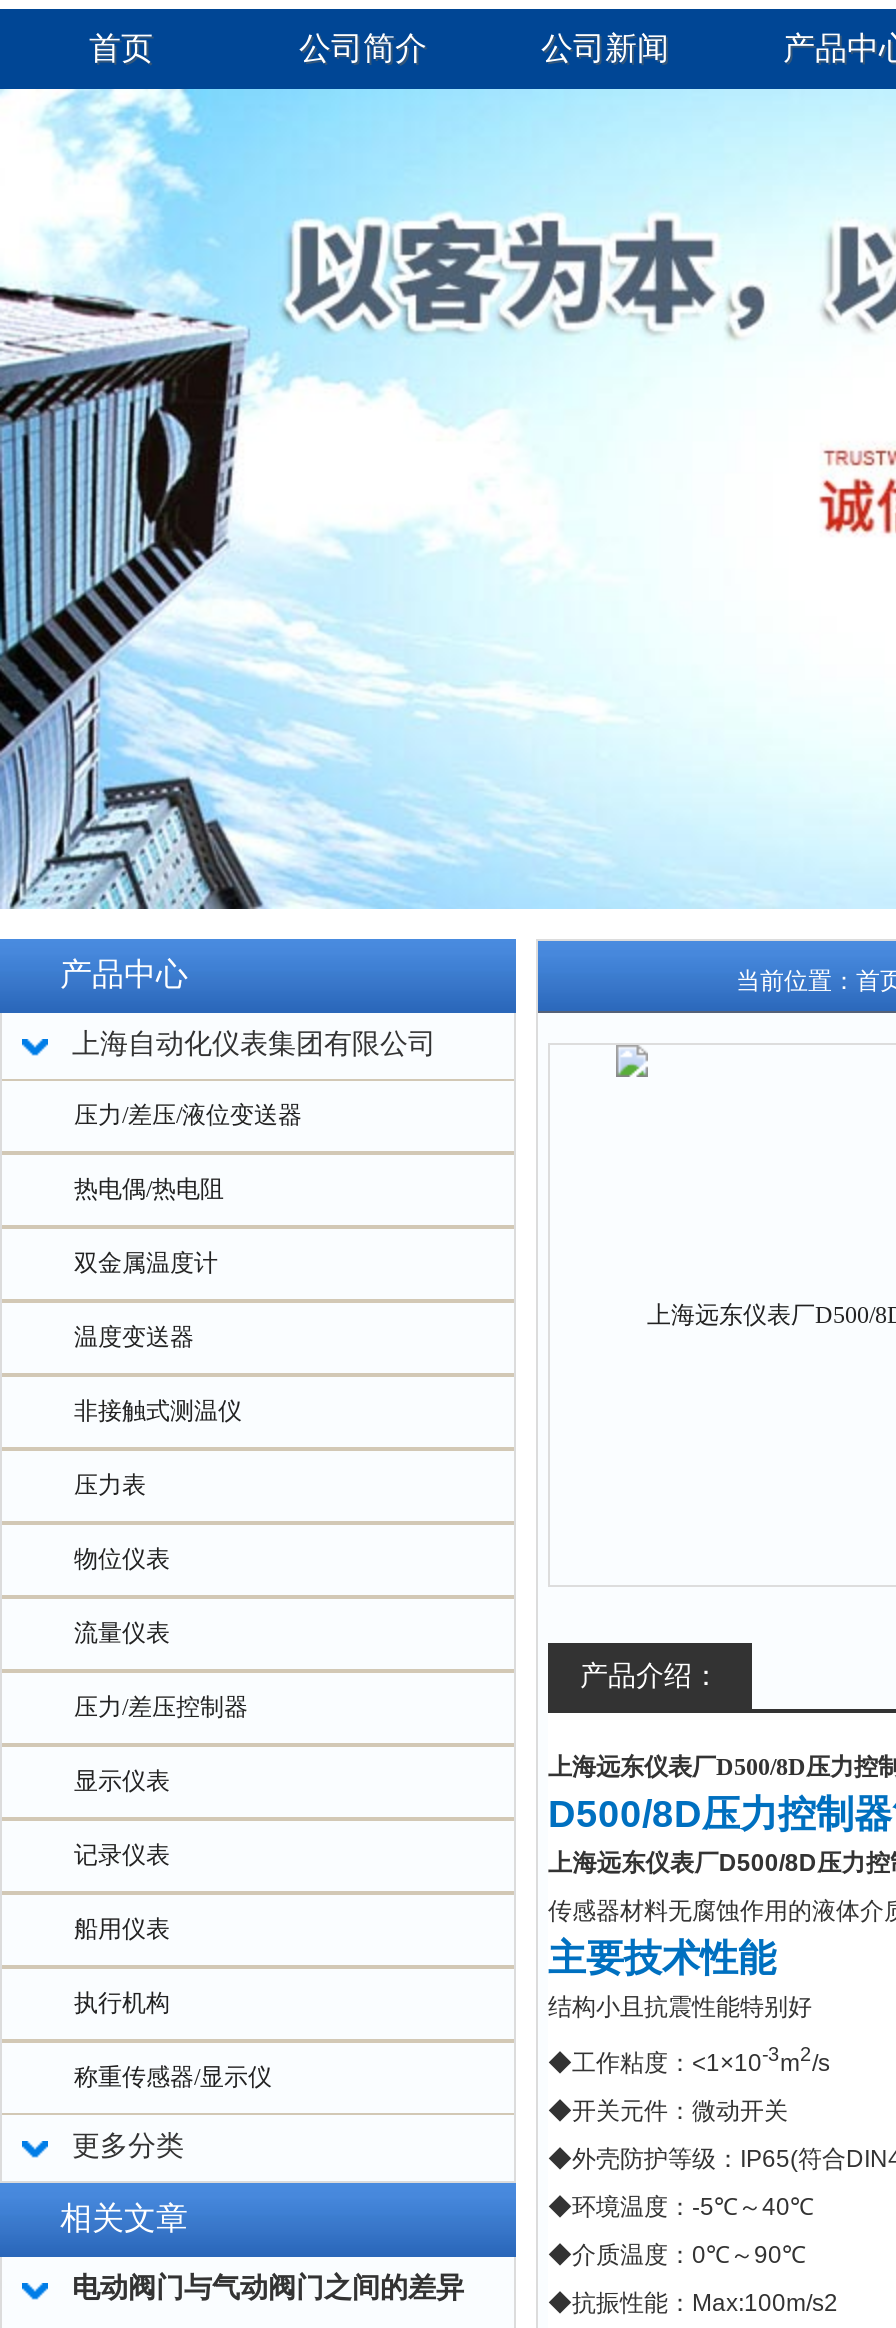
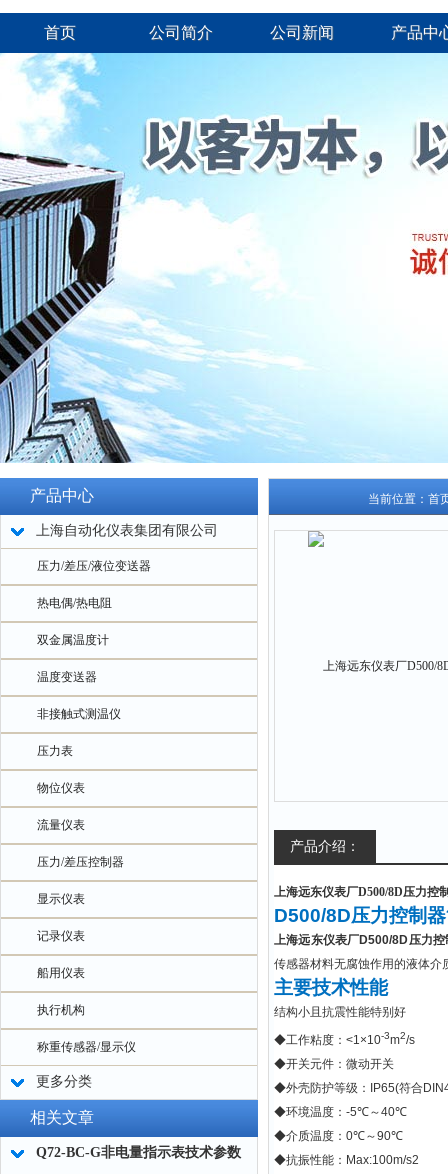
- 电动阀门与气动阀门之间的差异
+ Q72-BC-G非电量指示表技术参数
